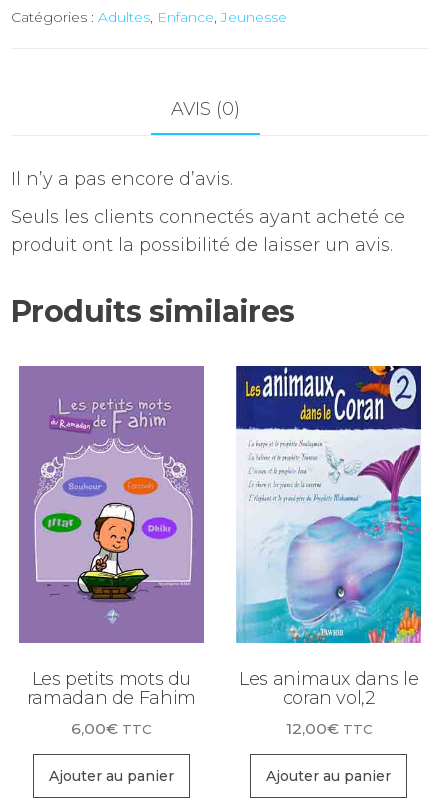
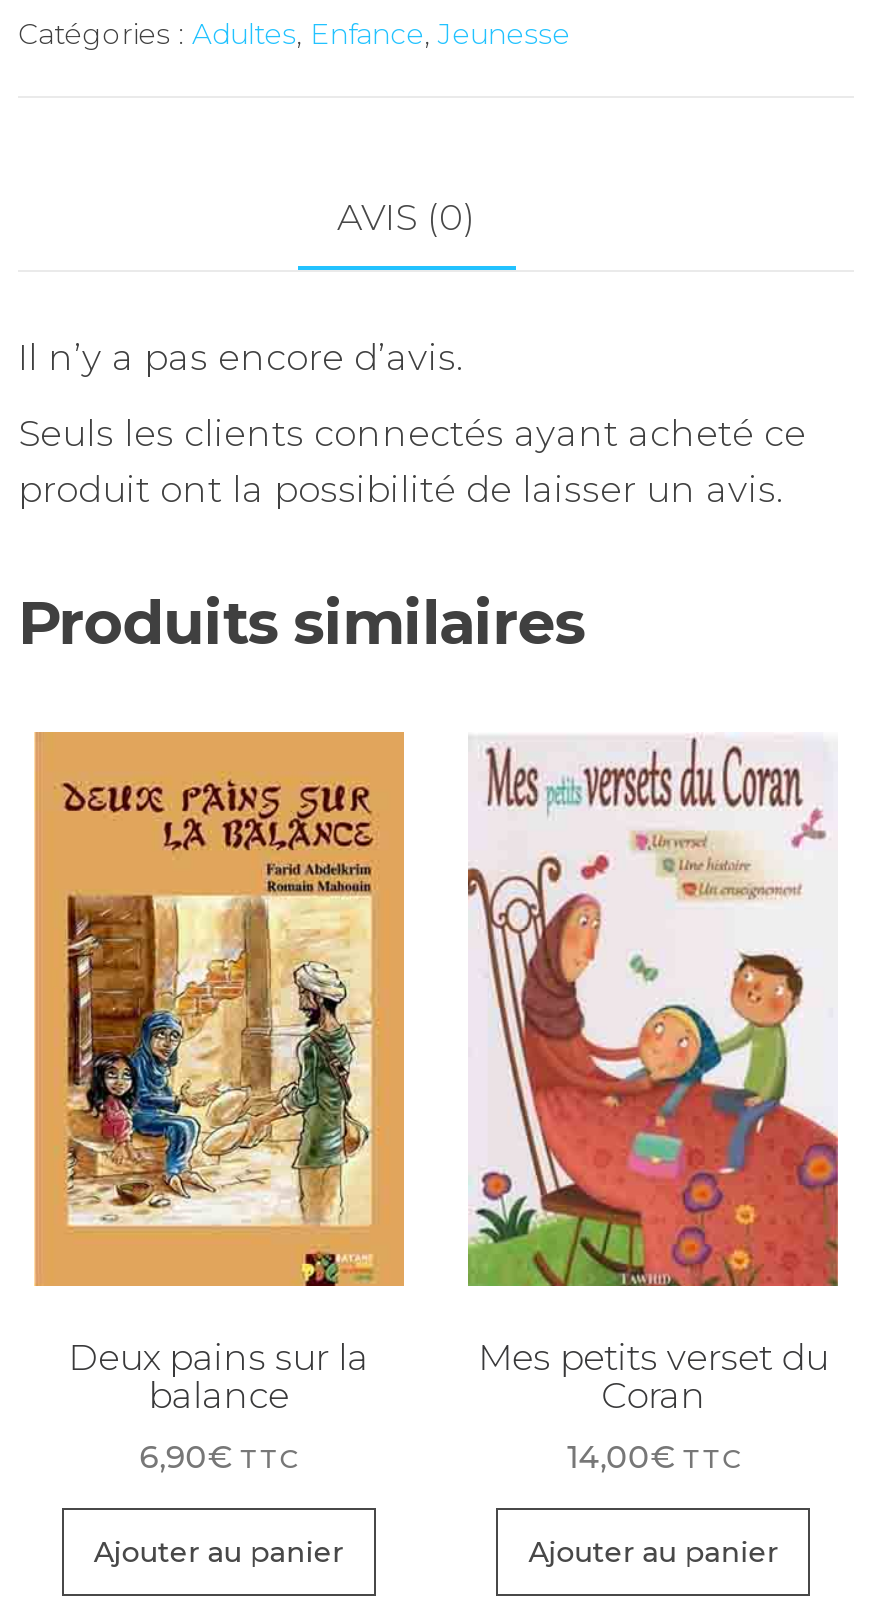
- [image]
- Les petits mots du
- ramadan de Fahim
+ [image]
+ Deux pains sur la
+ balance

- [image]
- Les animaux dans le
- coran vol,2
+ [image]
+ Mes petits verset du
+ Coran

- 6,00€ TTC
+ 6,90€ TTC

- 12,00€ TTC
+ 14,00€ TTC
